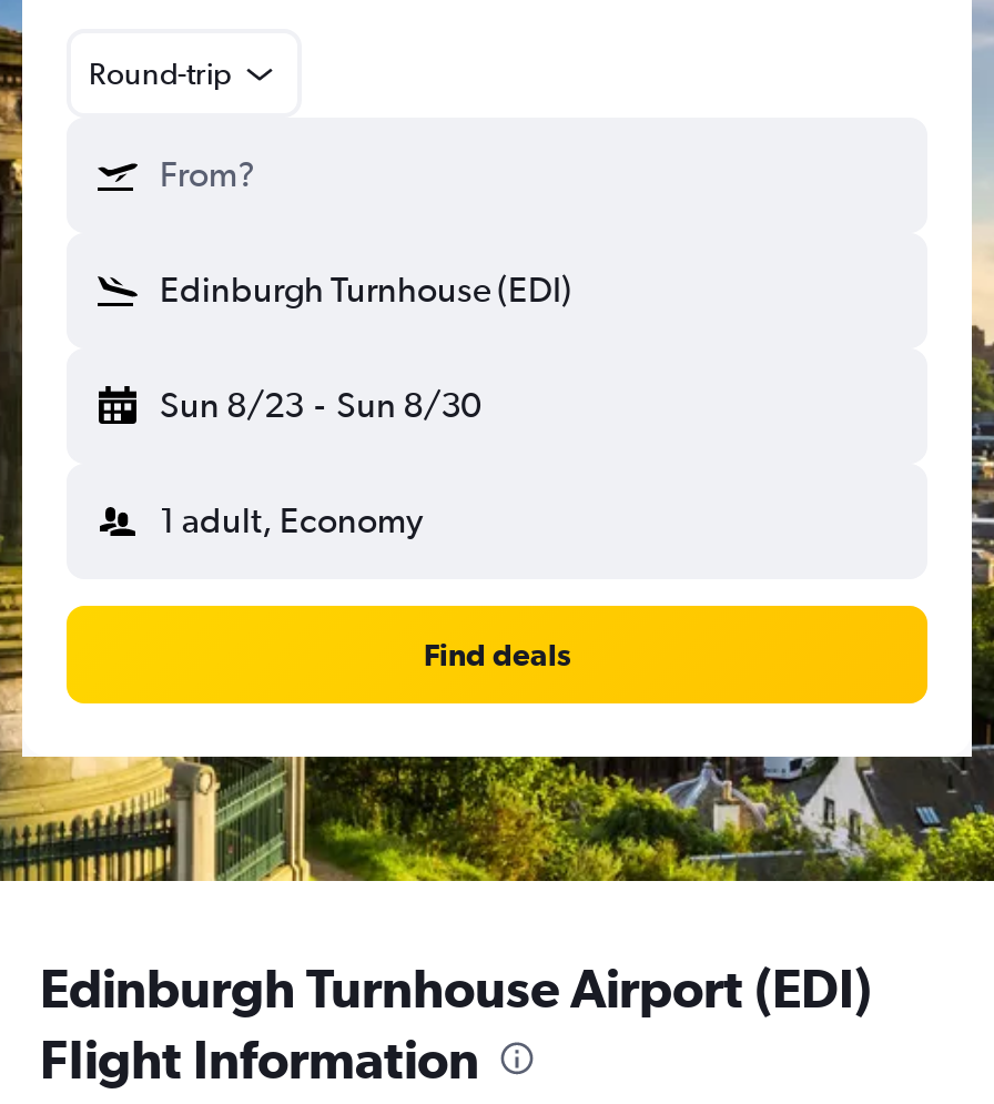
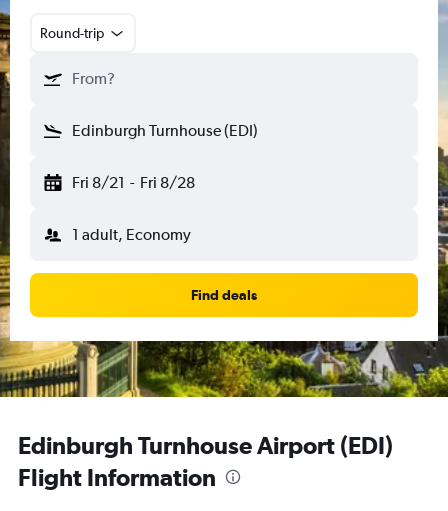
- Sun 8/23 - Sun 8/30
+ Fri 8/21 - Fri 8/28
